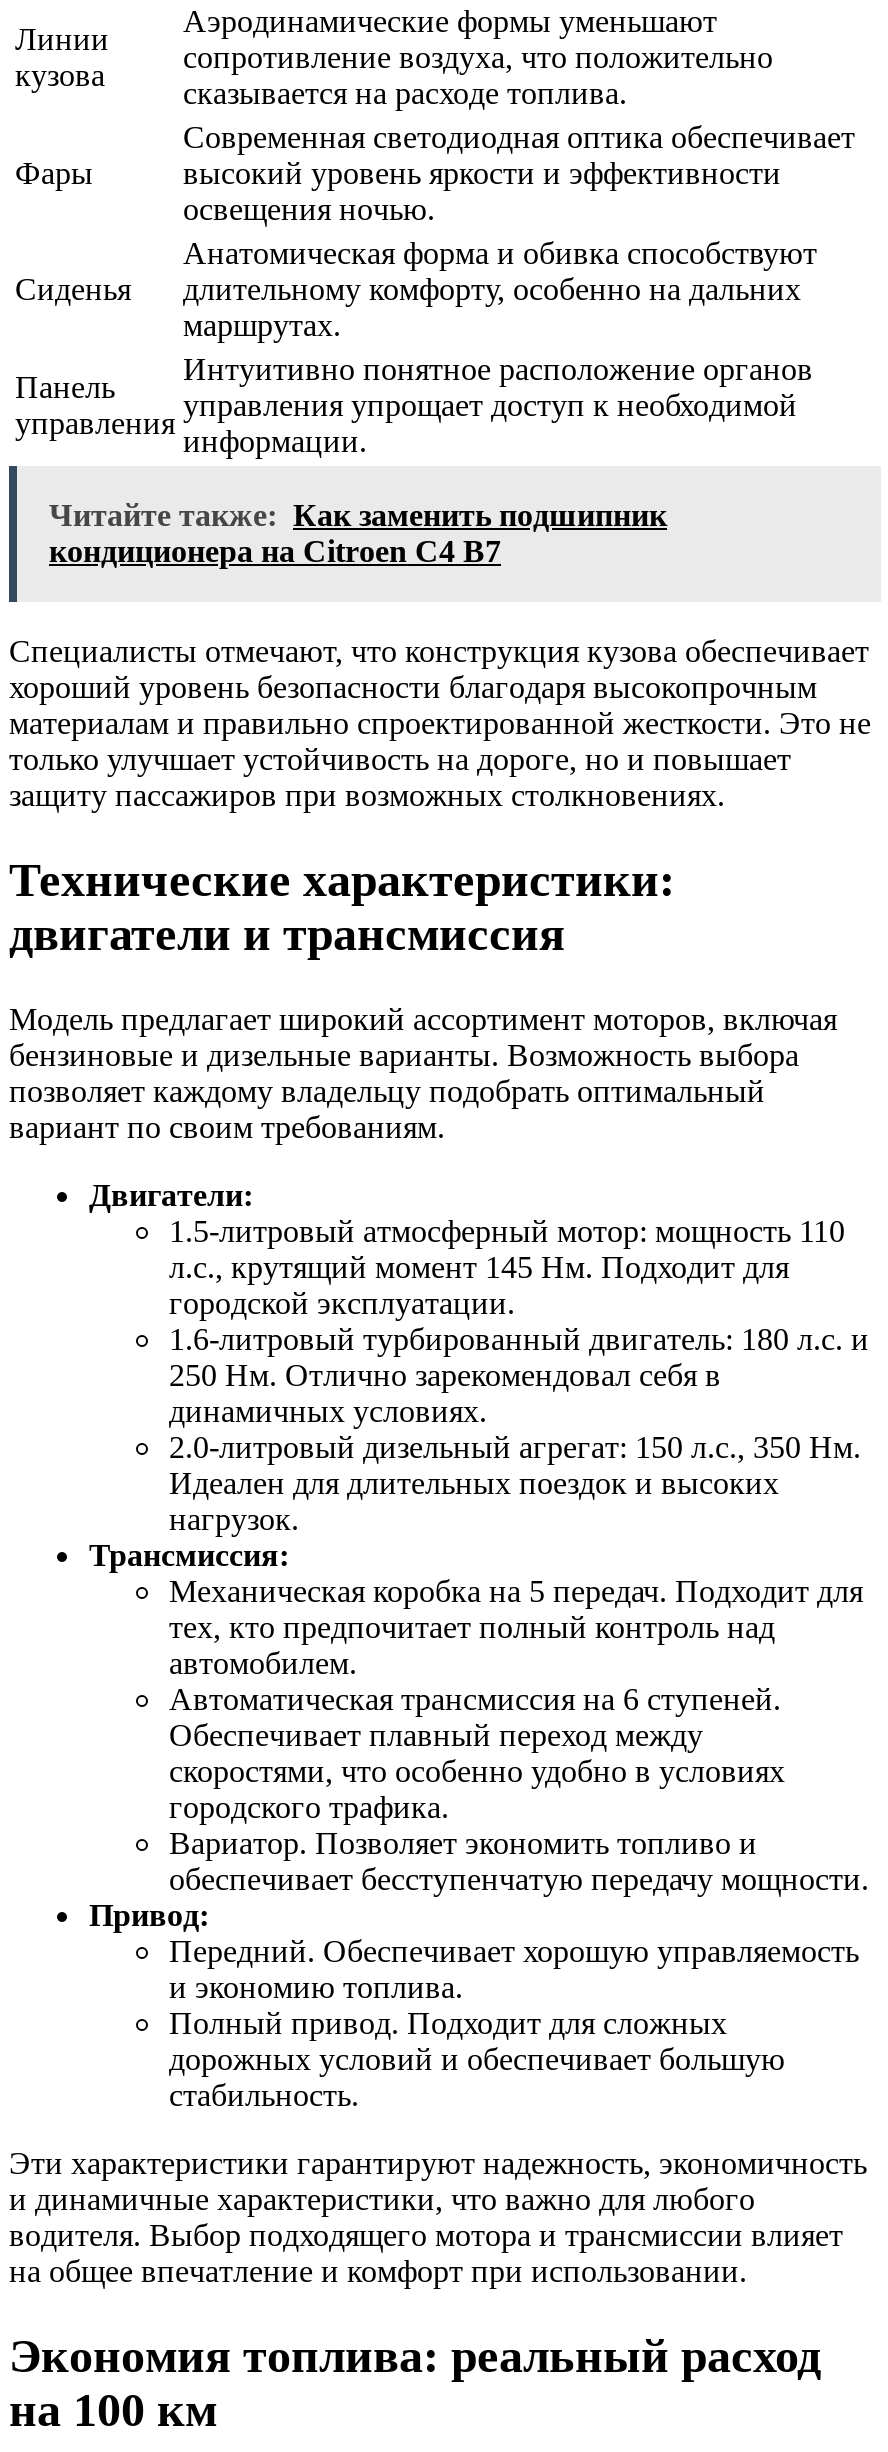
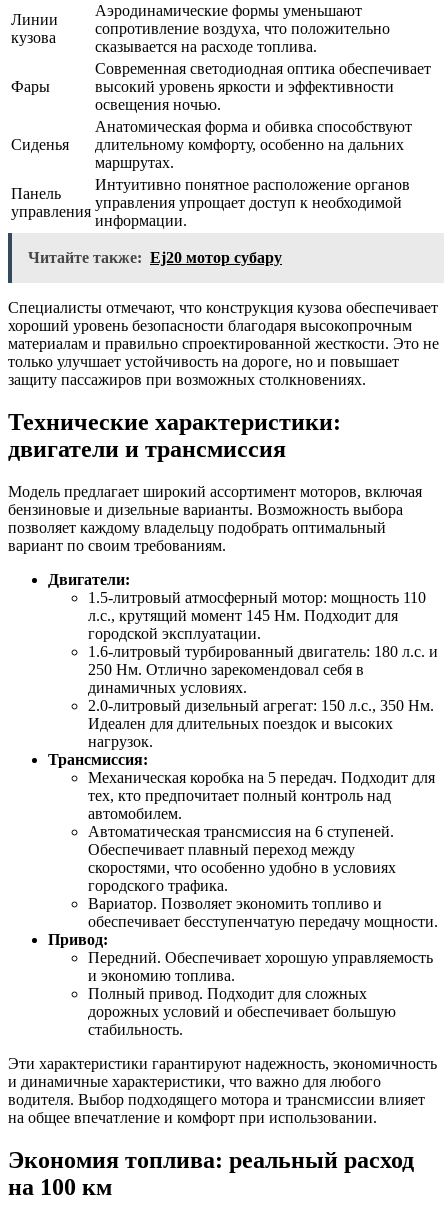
- Читайте также: Как заменить подшипник
- кондиционера на Citroen C4 B7
+ Читайте также: Ej20 мотор субару
